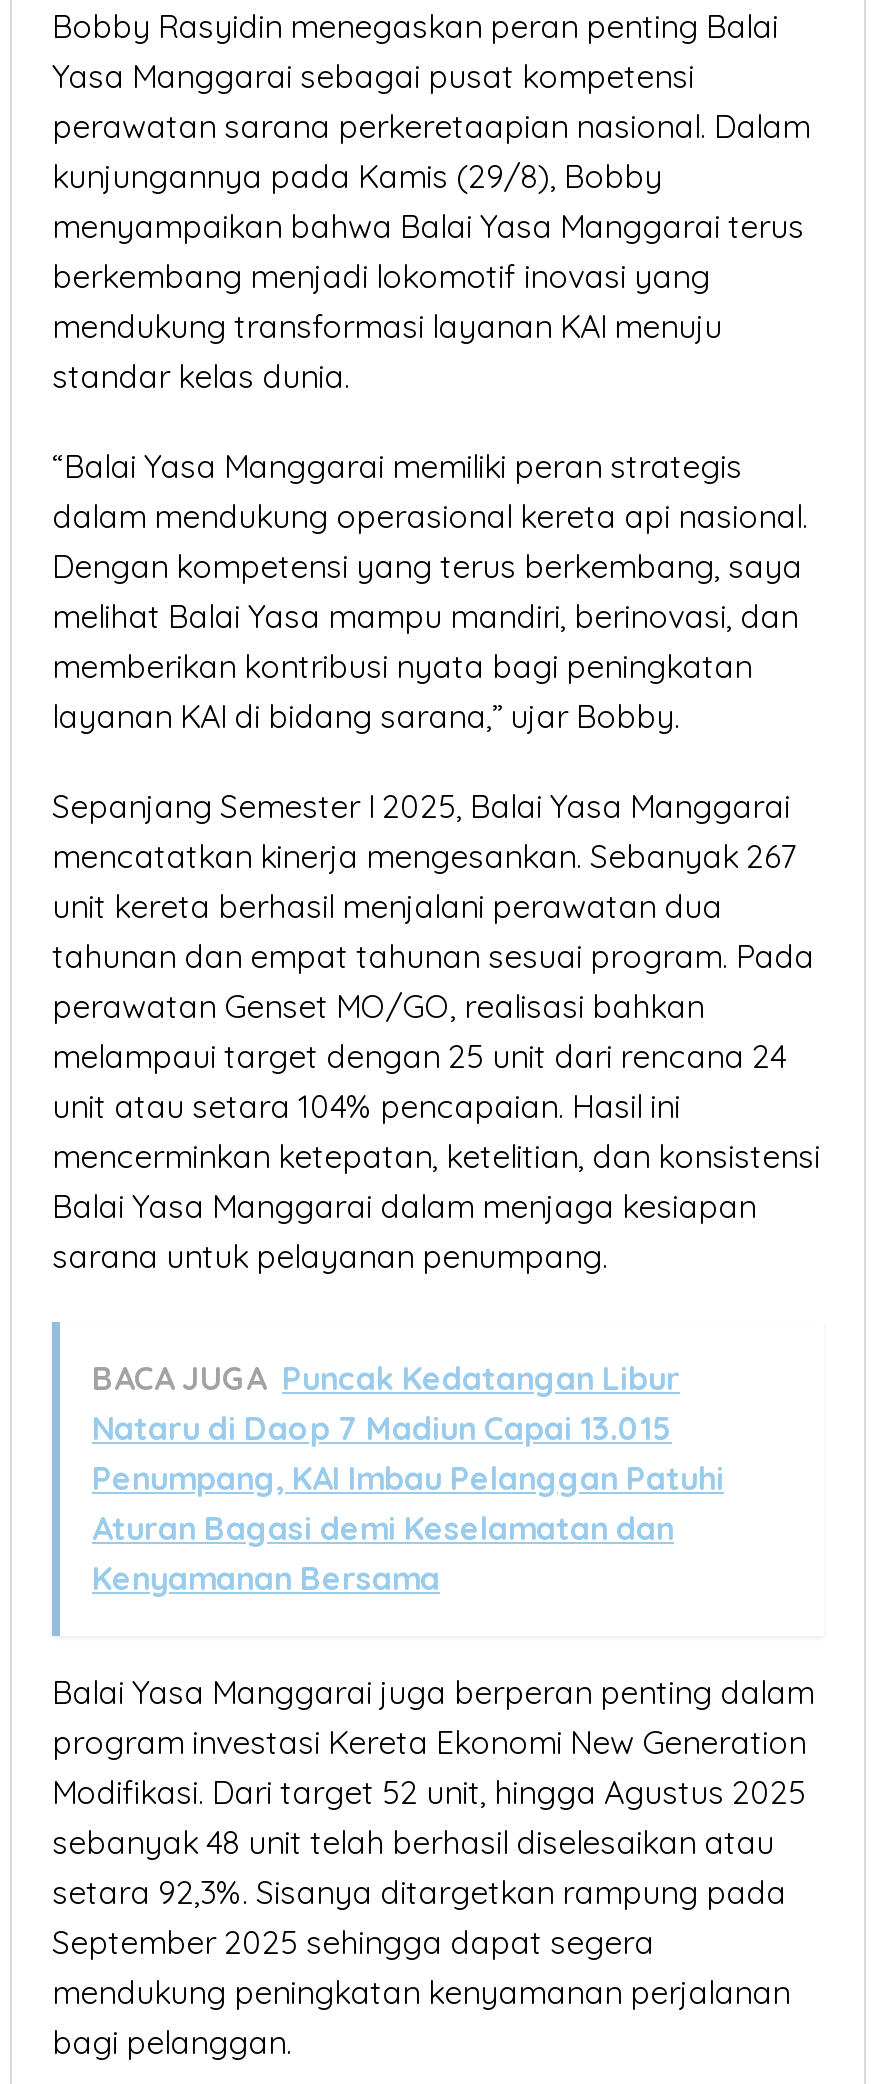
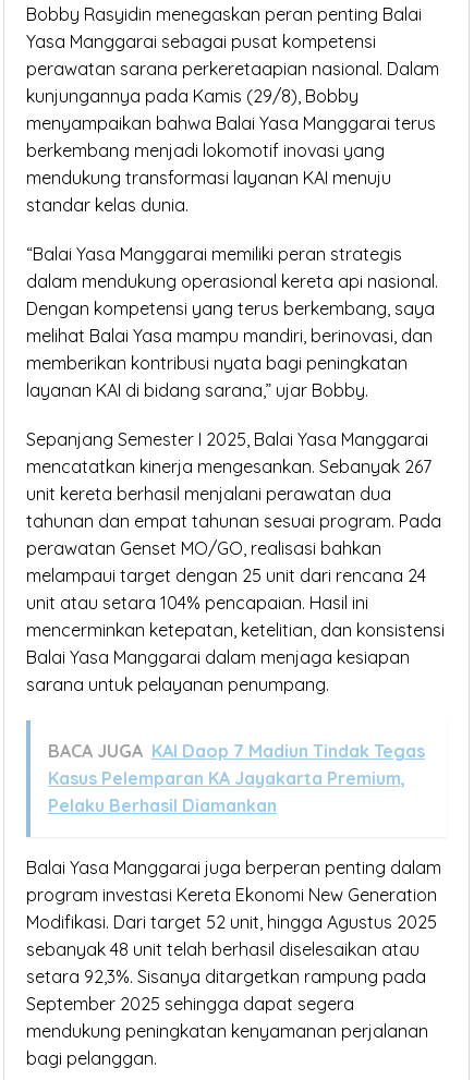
- BACA JUGA Puncak Kedatangan Libur
- Nataru di Daop 7 Madiun Capai 13.015
- Penumpang, KAI Imbau Pelanggan Patuhi
- Aturan Bagasi demi Keselamatan dan
- Kenyamanan Bersama
+ BACA JUGA KAI Daop 7 Madiun Tindak Tegas
+ Kasus Pelemparan KA Jayakarta Premium,
+ Pelaku Berhasil Diamankan
